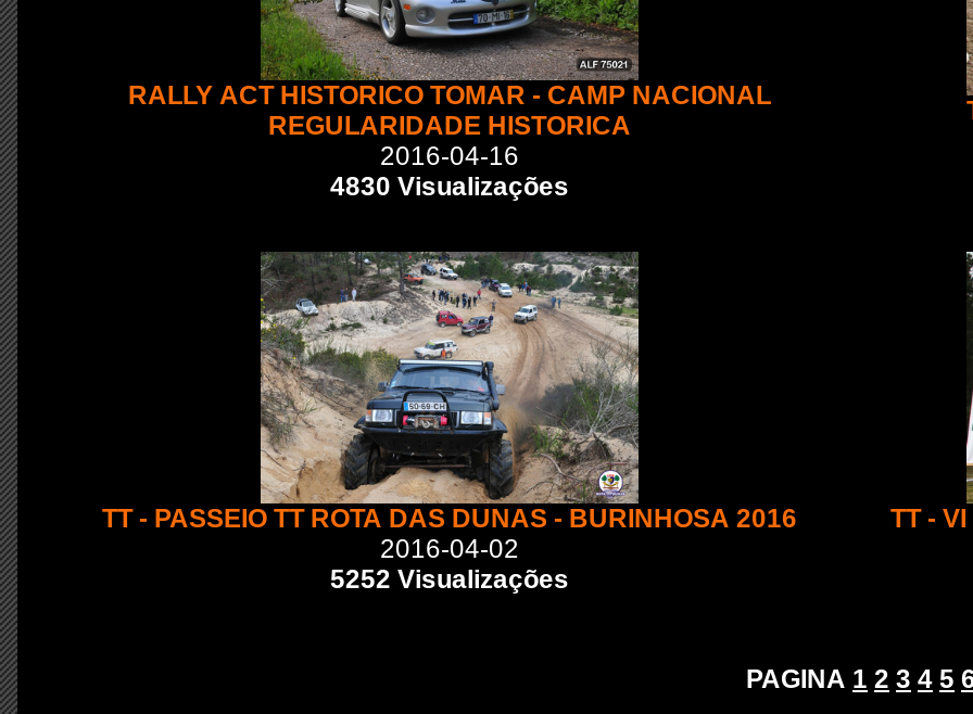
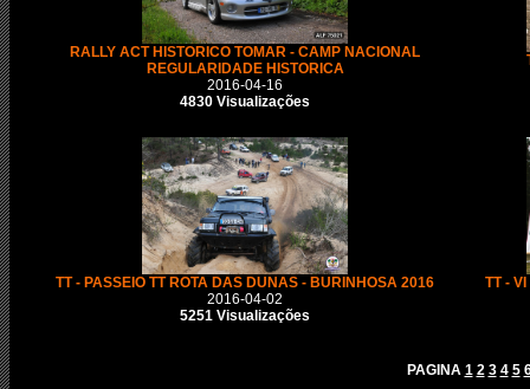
- 5252 Visualizações
+ 5251 Visualizações
